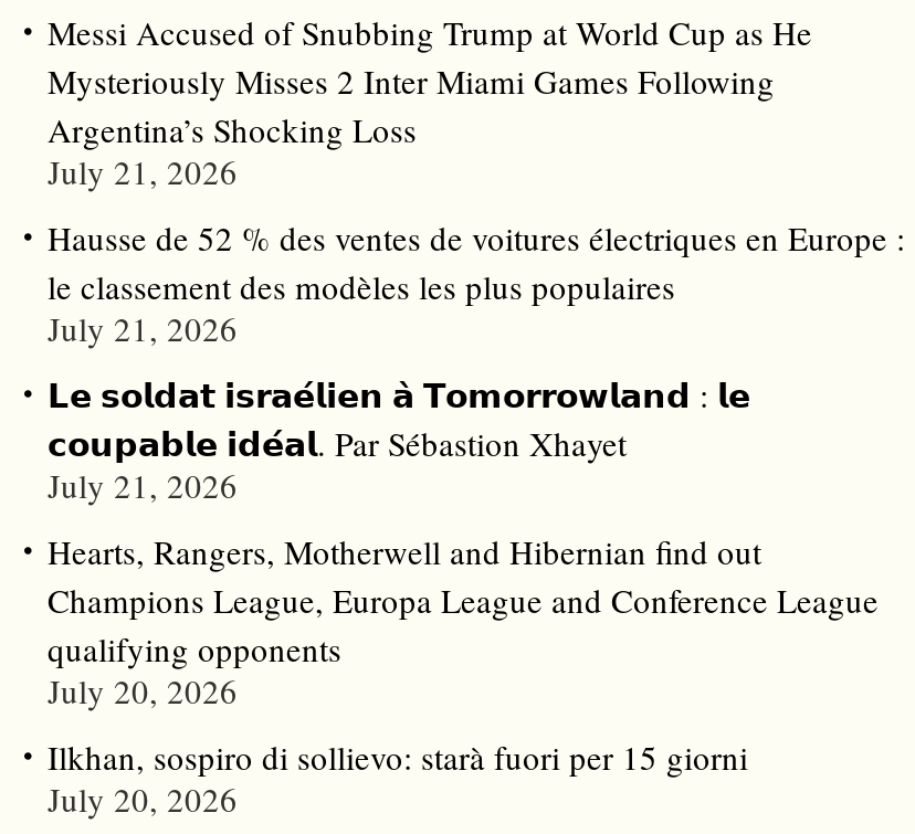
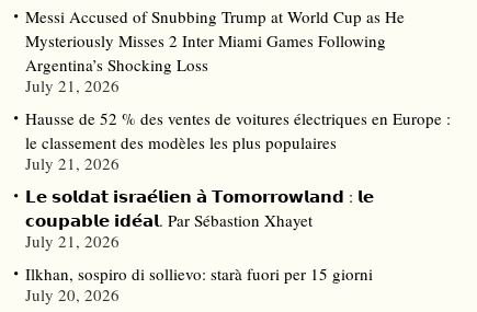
- Hearts, Rangers, Motherwell and Hibernian find out
- Champions League, Europa League and Conference League
- qualifying opponents
- July 20, 2026
